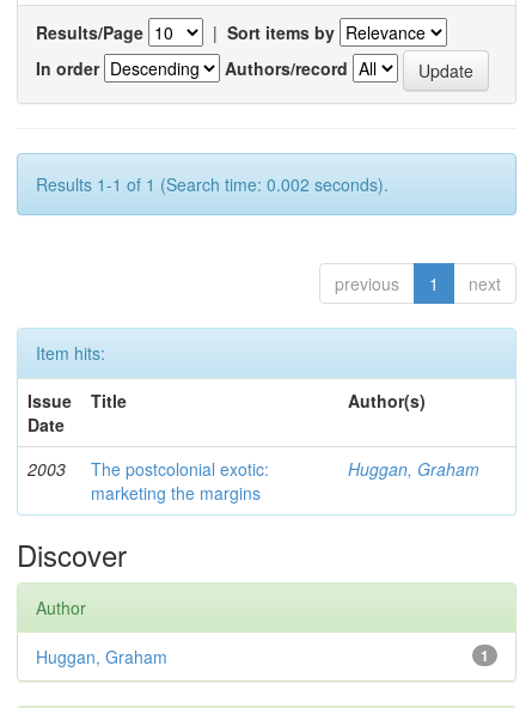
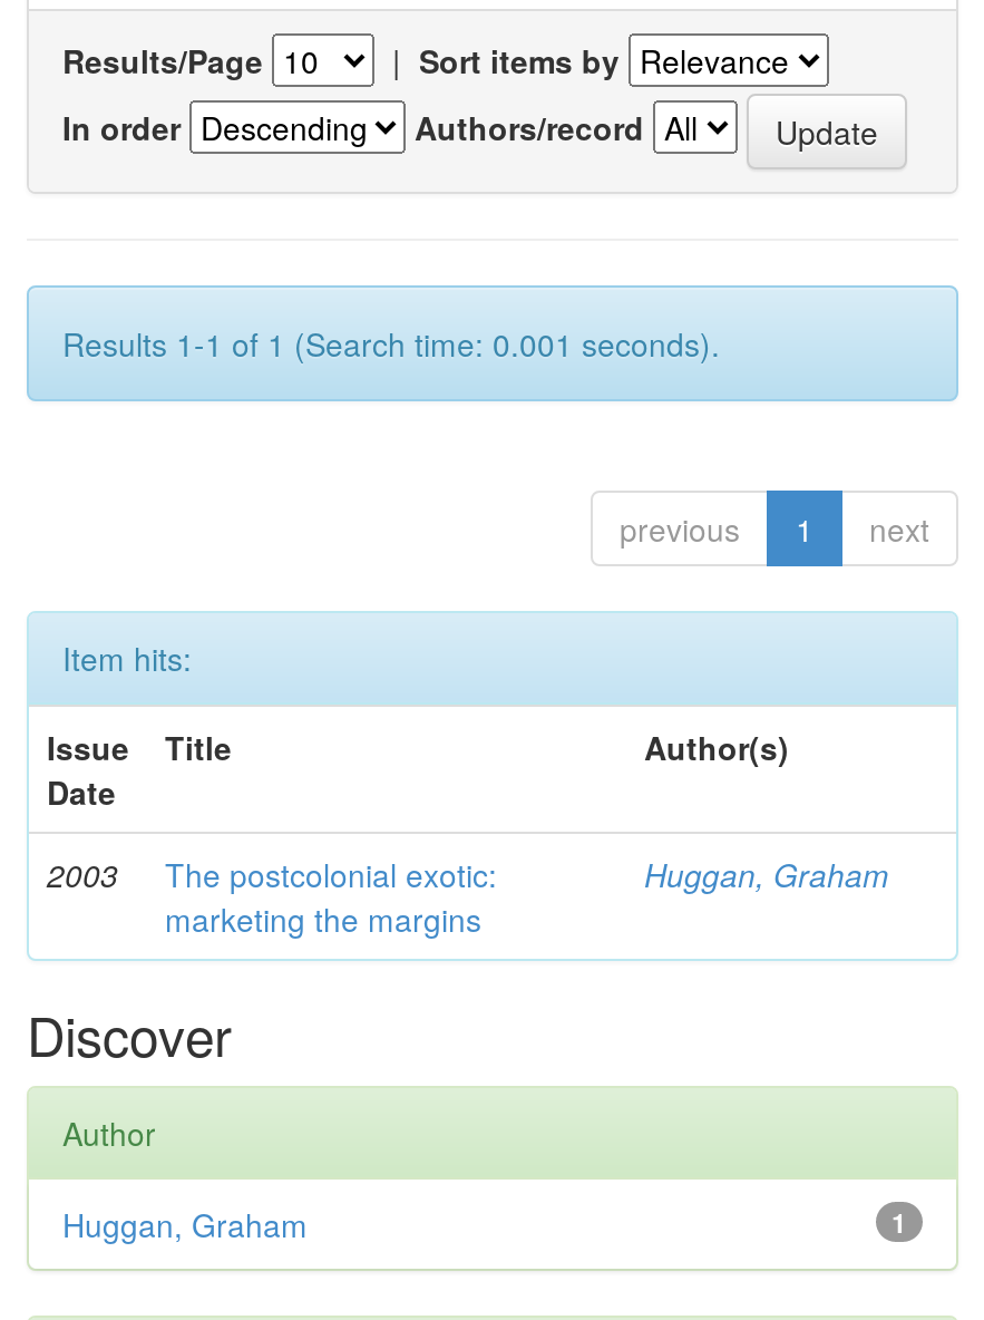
- Results 1-1 of 1 (Search time: 0.002 seconds).
+ Results 1-1 of 1 (Search time: 0.001 seconds).
